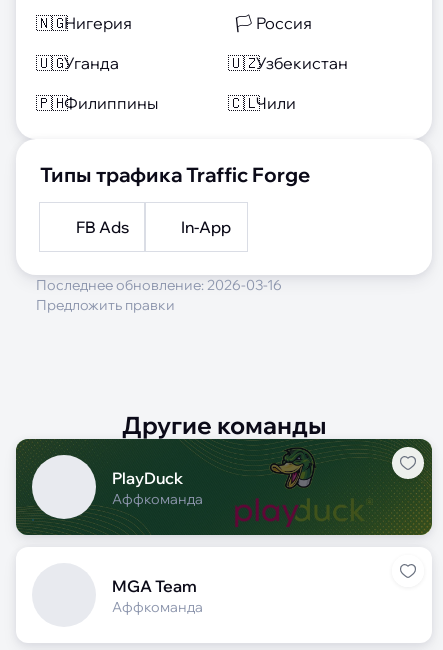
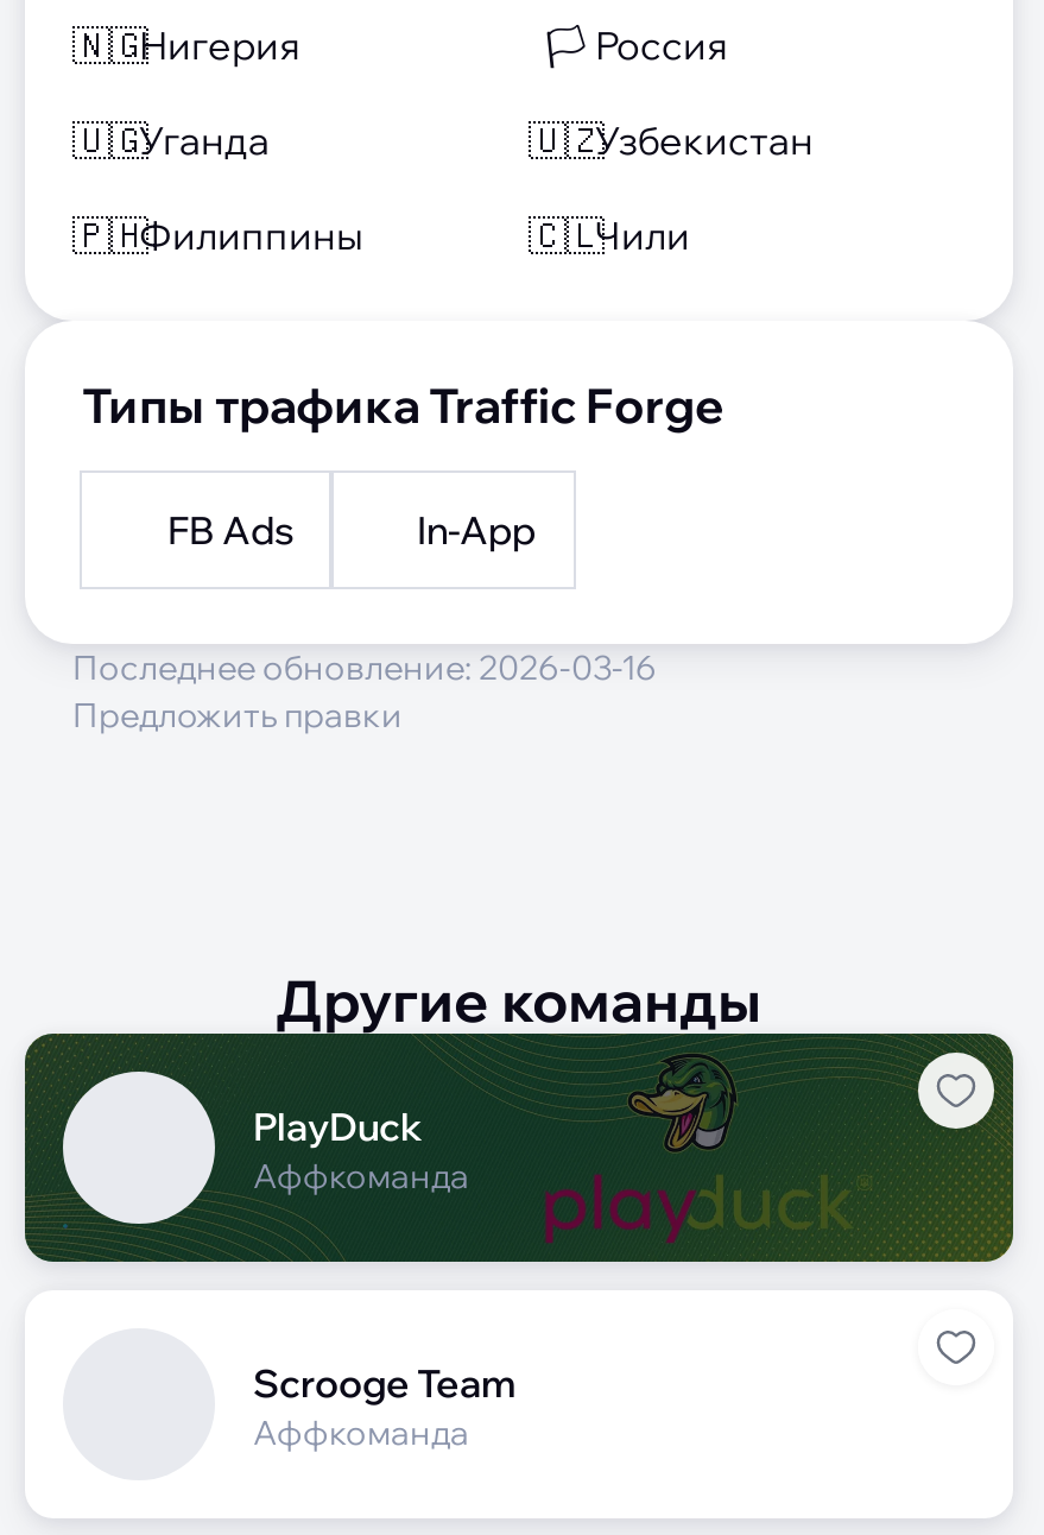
- MGA Team
+ Scrooge Team
